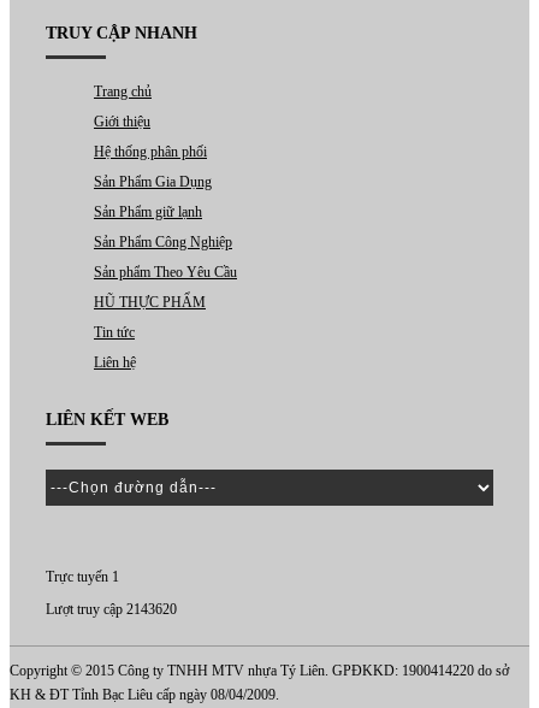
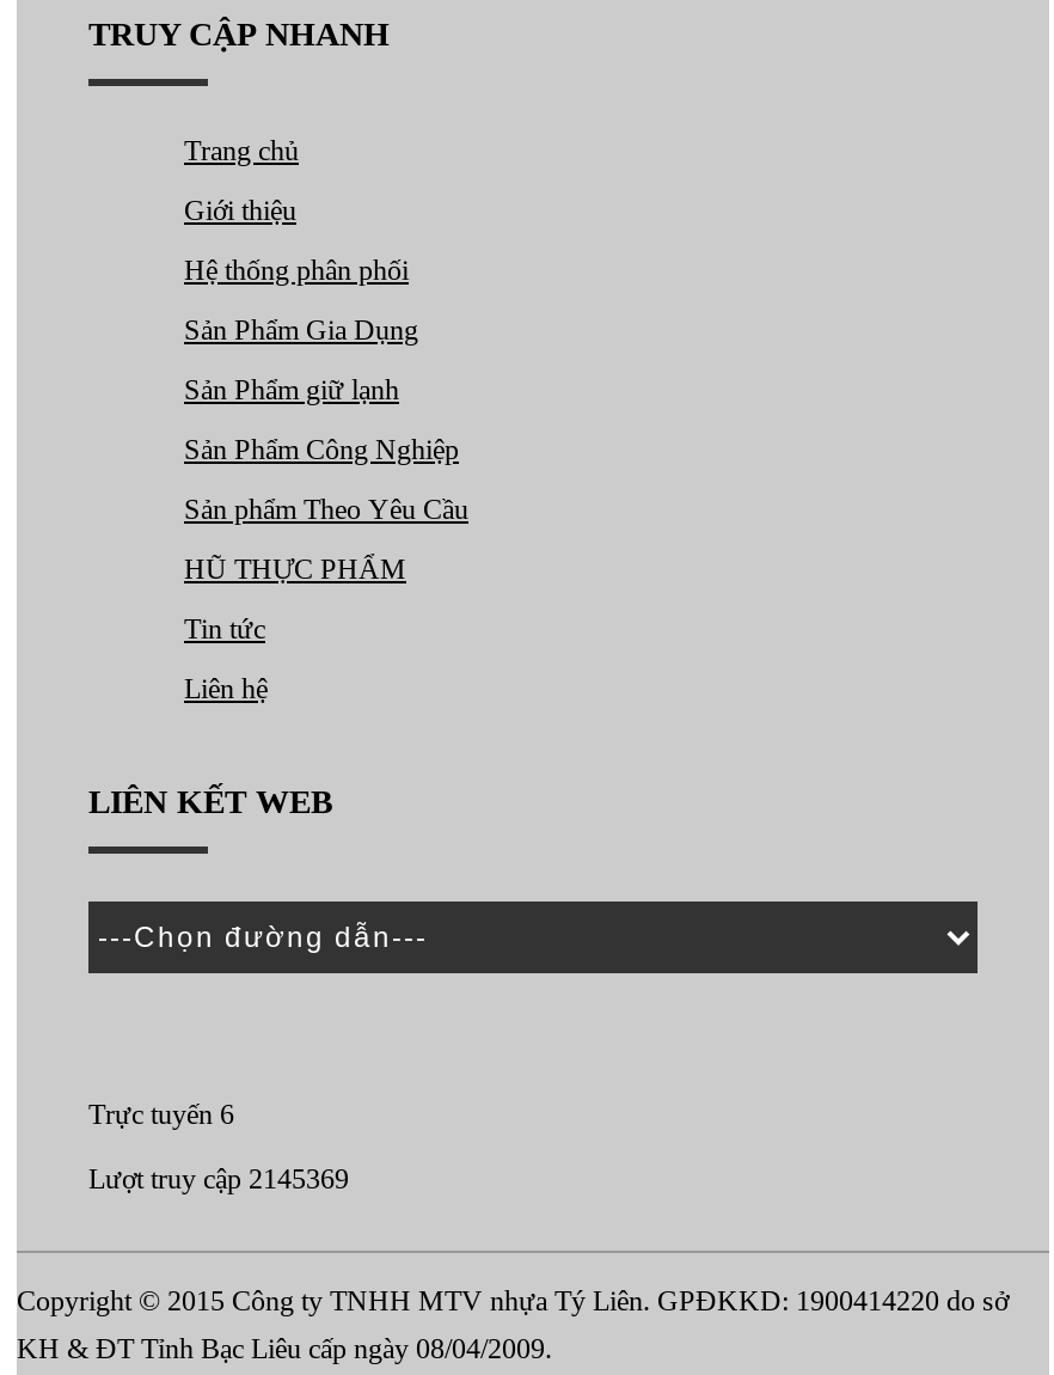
- Trực tuyến 1
+ Trực tuyến 6

- Lượt truy cập 2143620
+ Lượt truy cập 2145369
